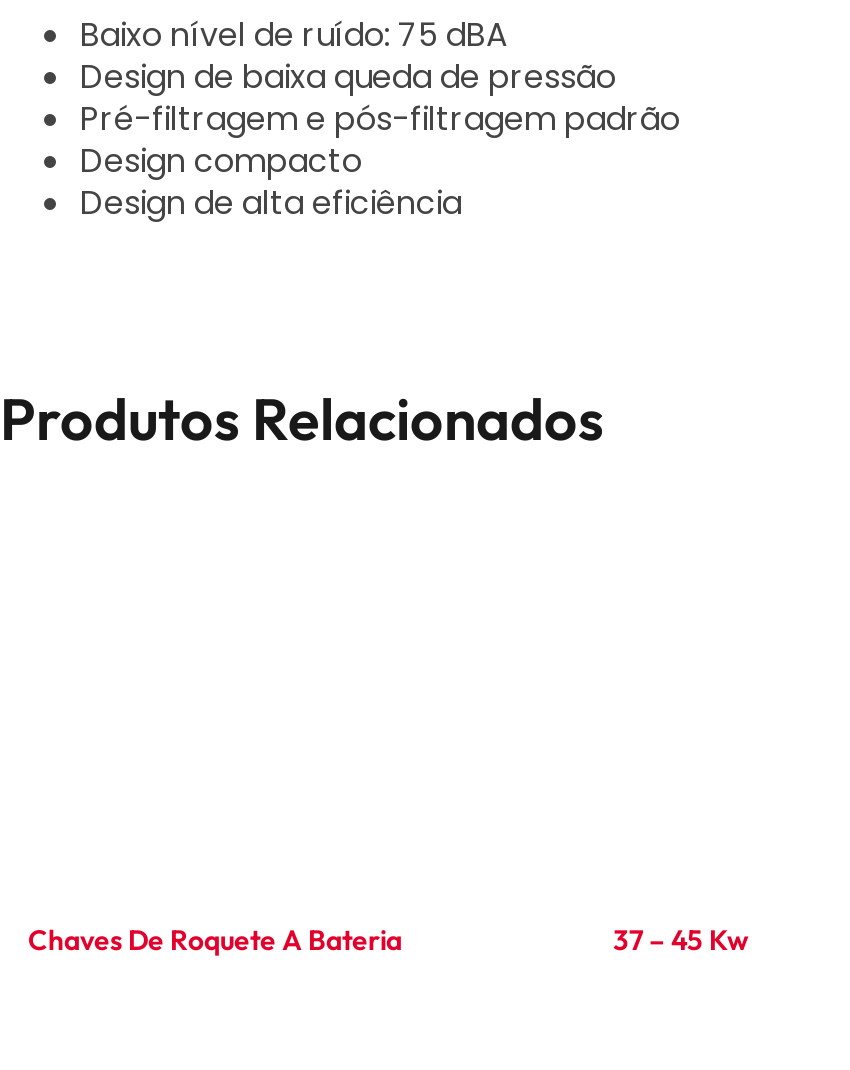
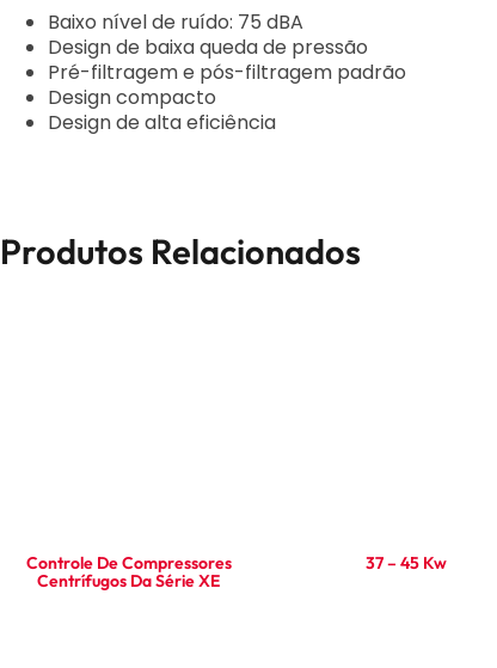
- Chaves De Roquete A Bateria
+ Controle De Compressores
+ Centrífugos Da Série XE
